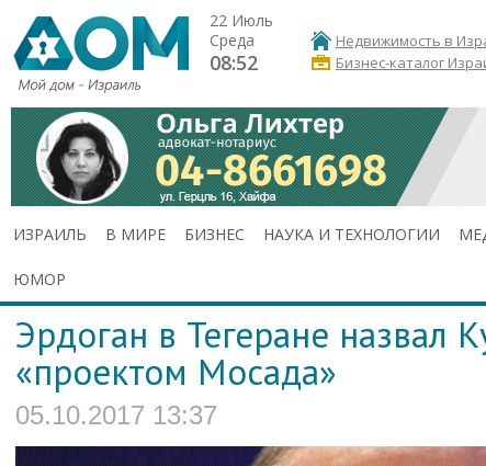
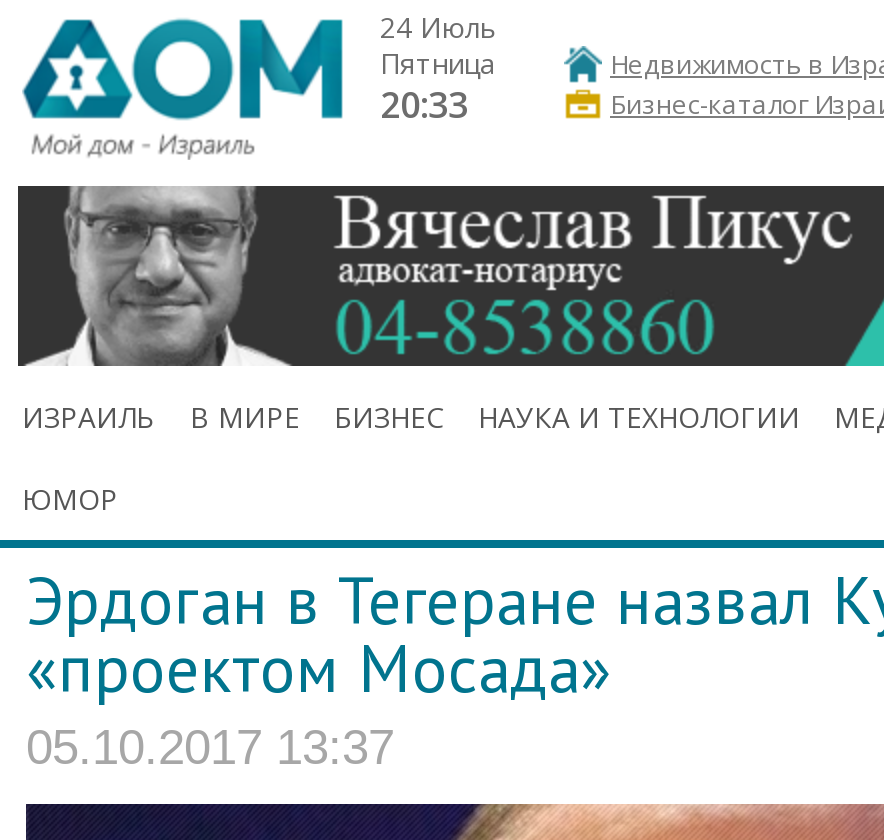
- 22 Июль
- Среда
- 08:52
+ 24 Июль
+ Пятница
+ 20:33

- [image]
+ [image]
